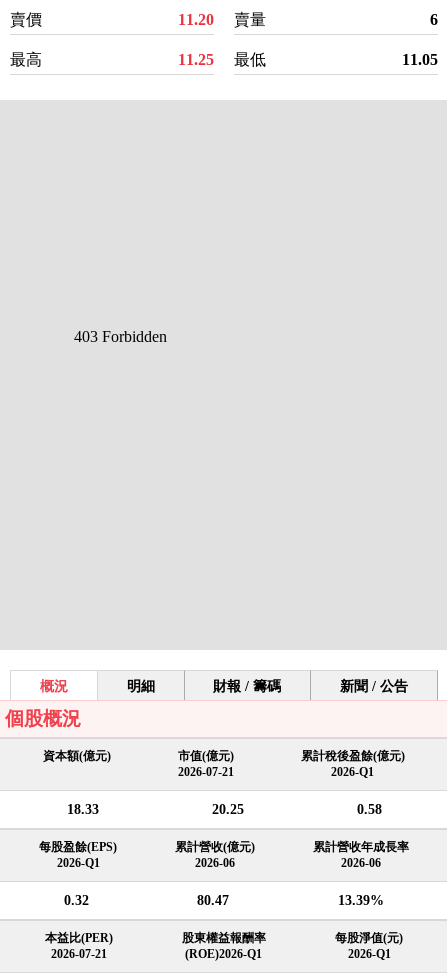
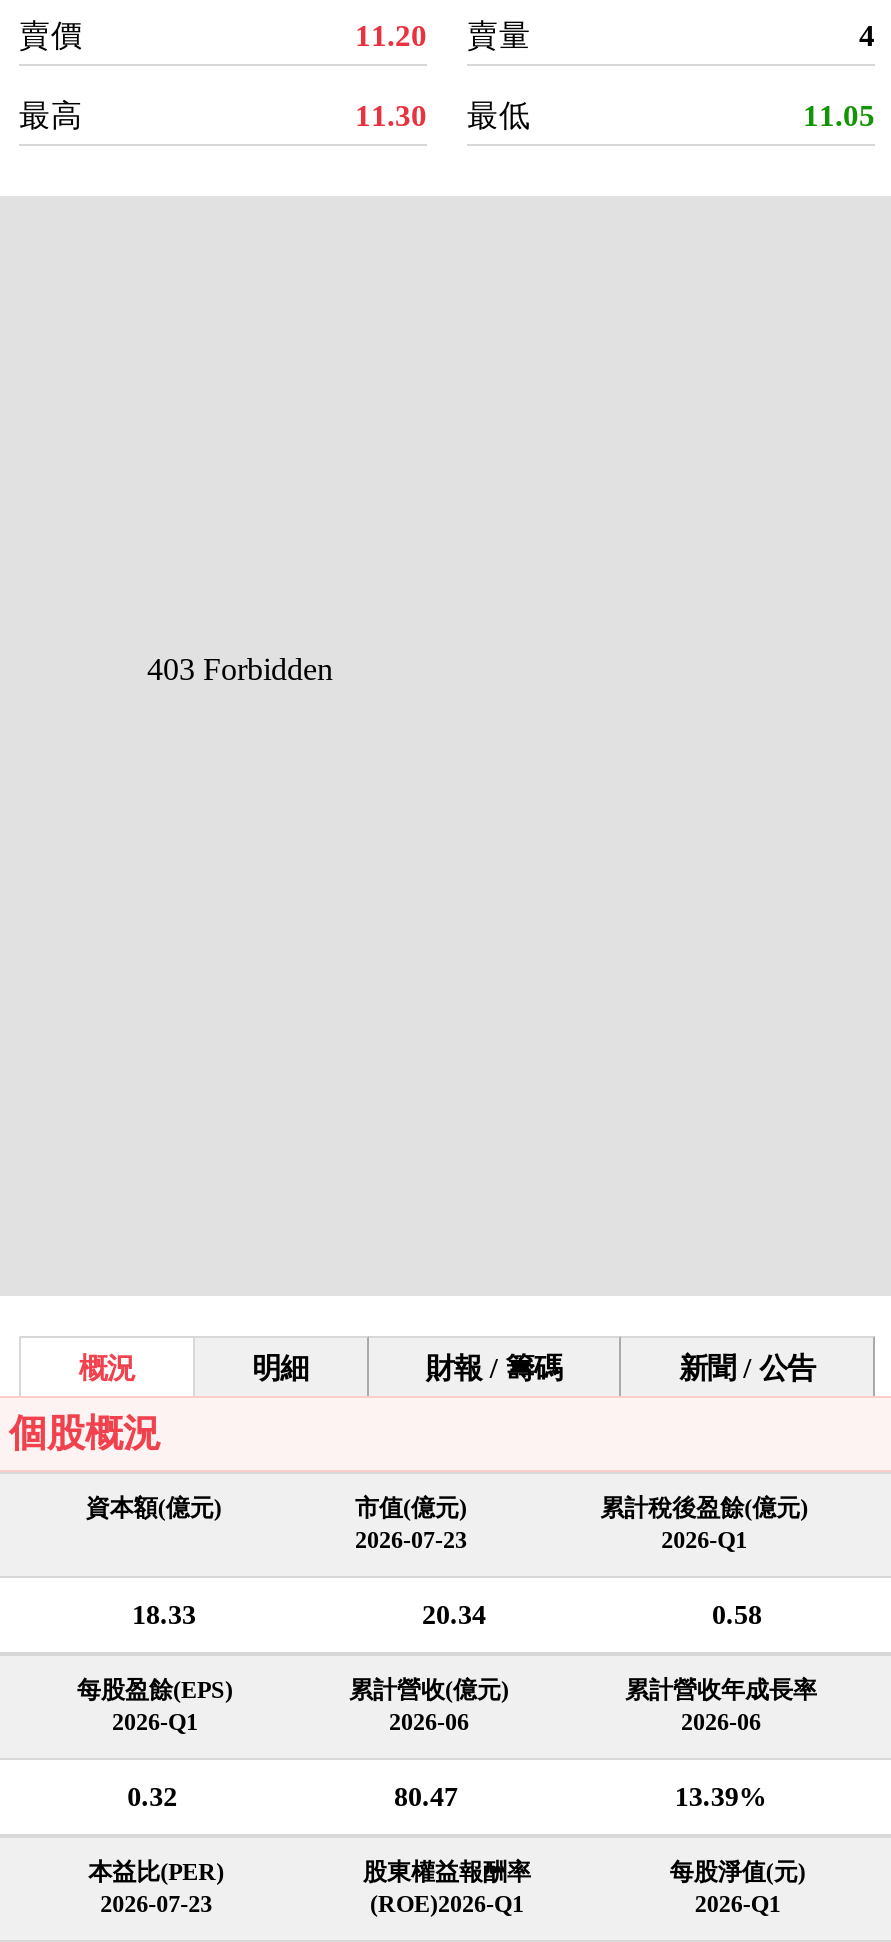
- 6
+ 4

- 11.25 最低
+ 11.30 最低

- 2026-07-21
+ 2026-07-23

- 20.25
+ 20.34

- 2026-07-21
+ 2026-07-23
